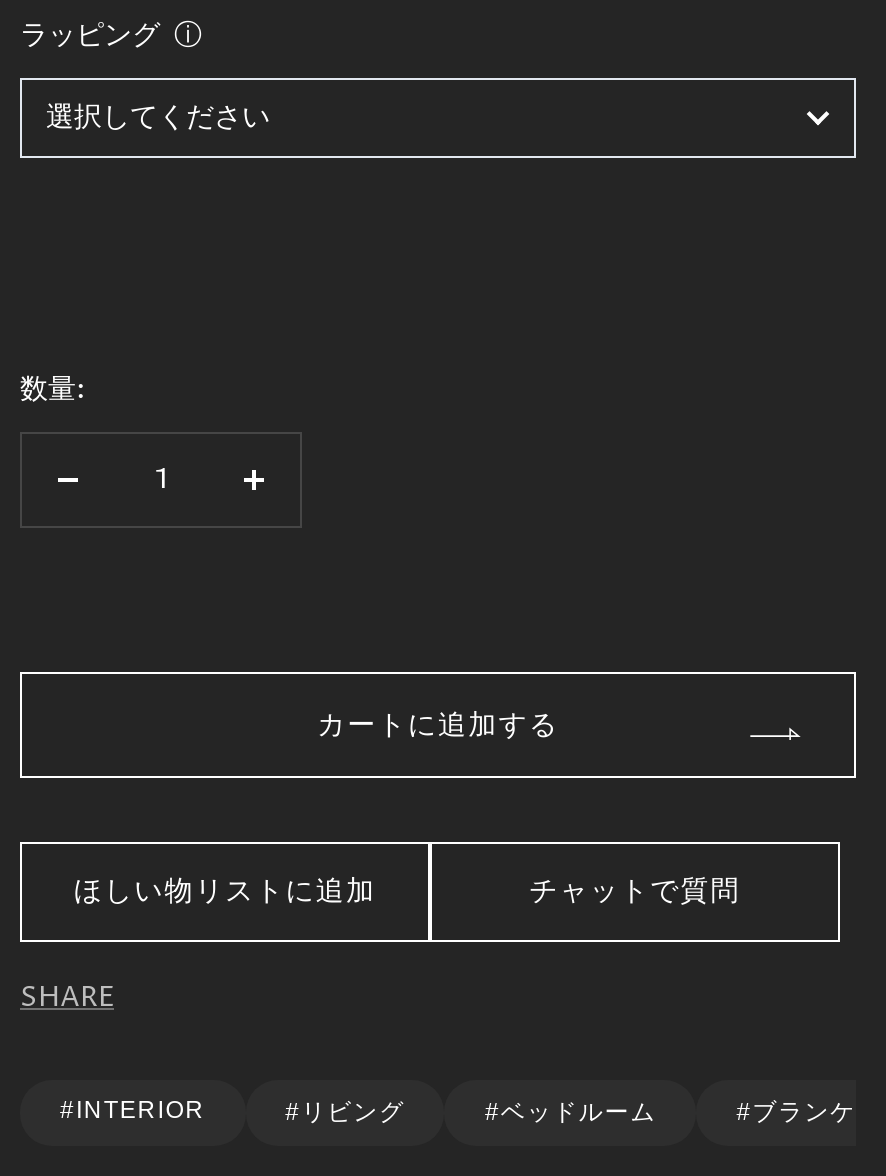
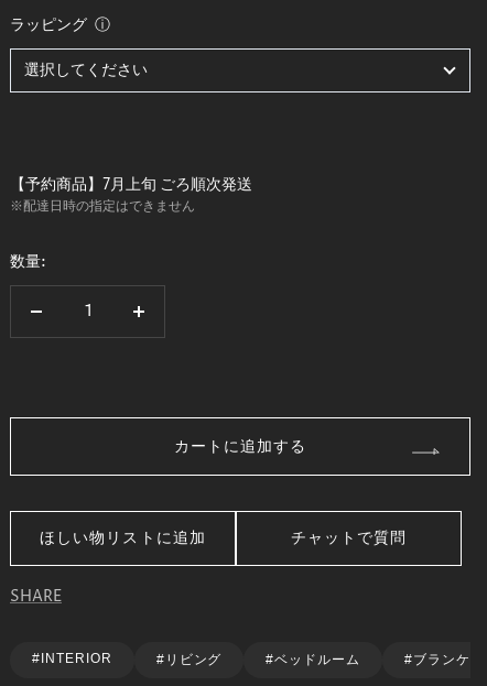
+ 【予約商品】7月上旬 ごろ順次発送
+ ※配達日時の指定はできません
